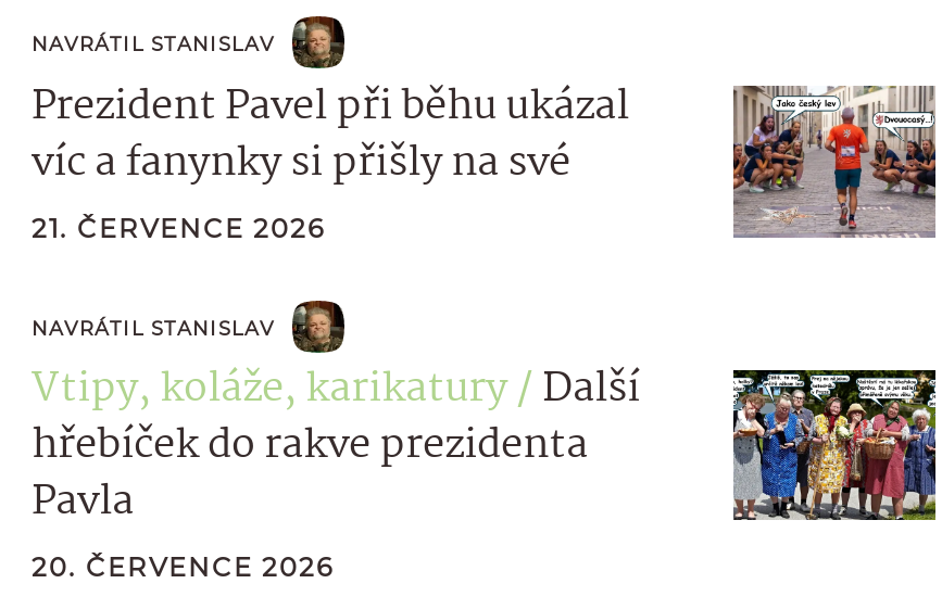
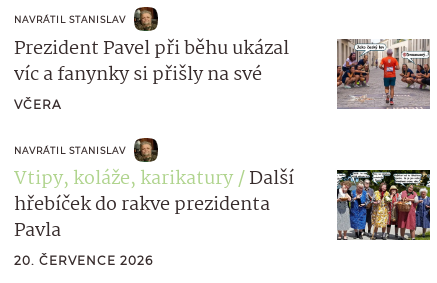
- 21. ČERVENCE 2026
+ VČERA
